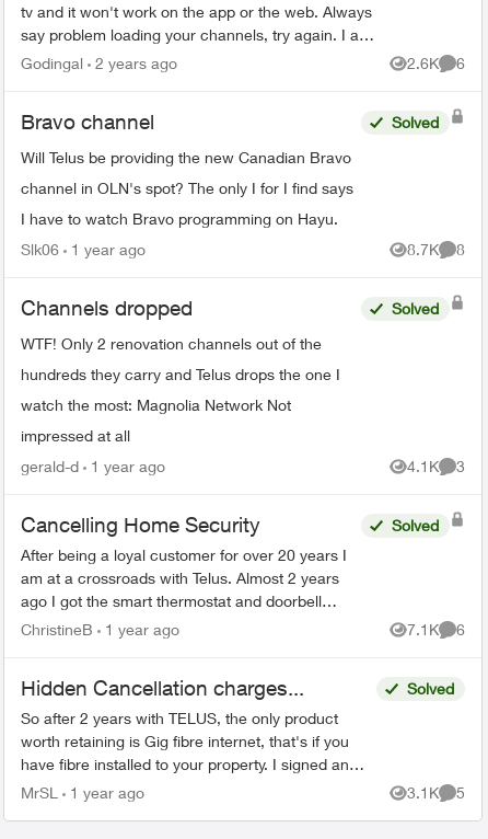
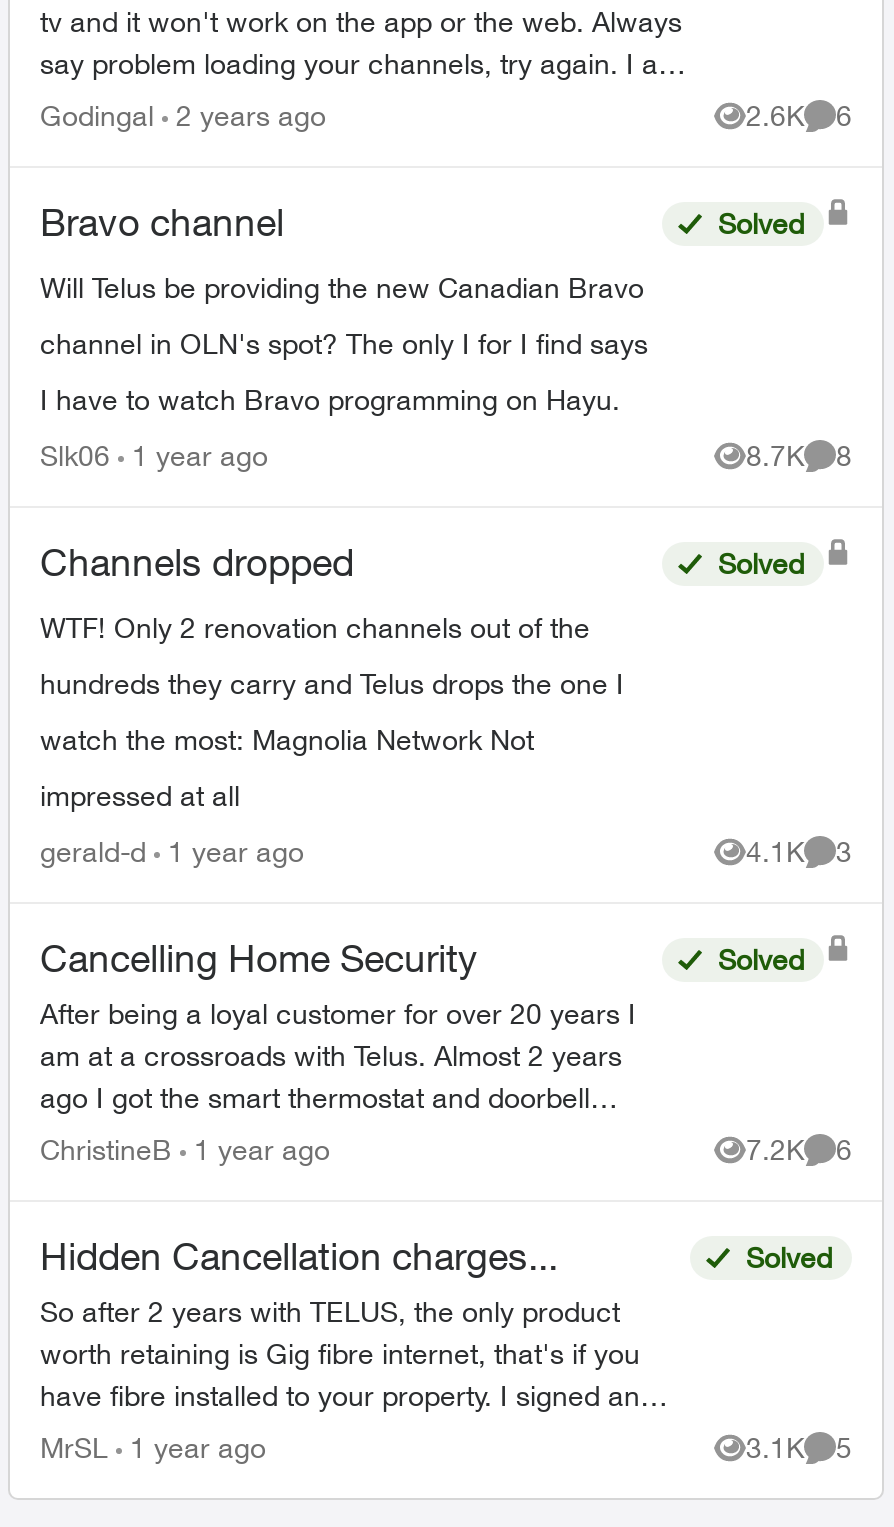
- 7.1K 6
+ 7.2K 6
